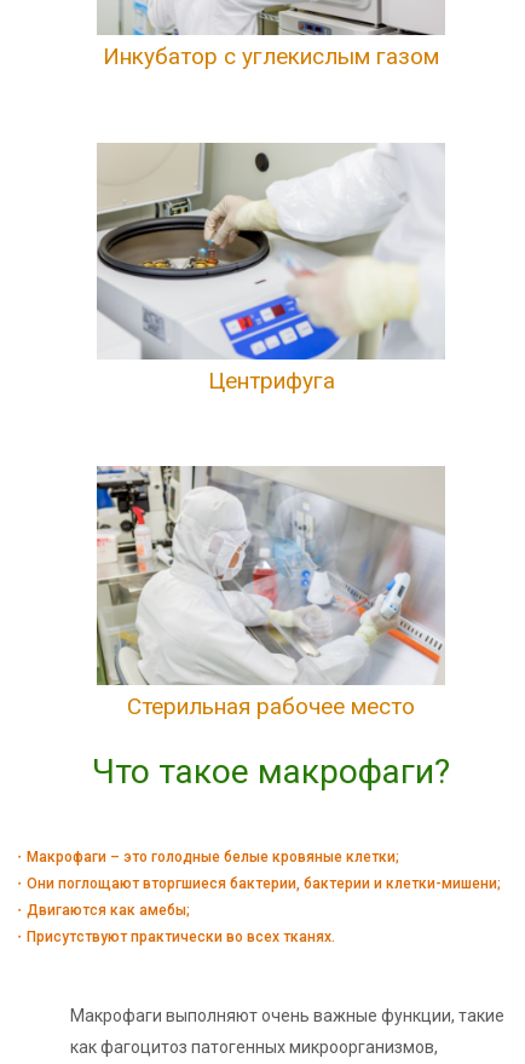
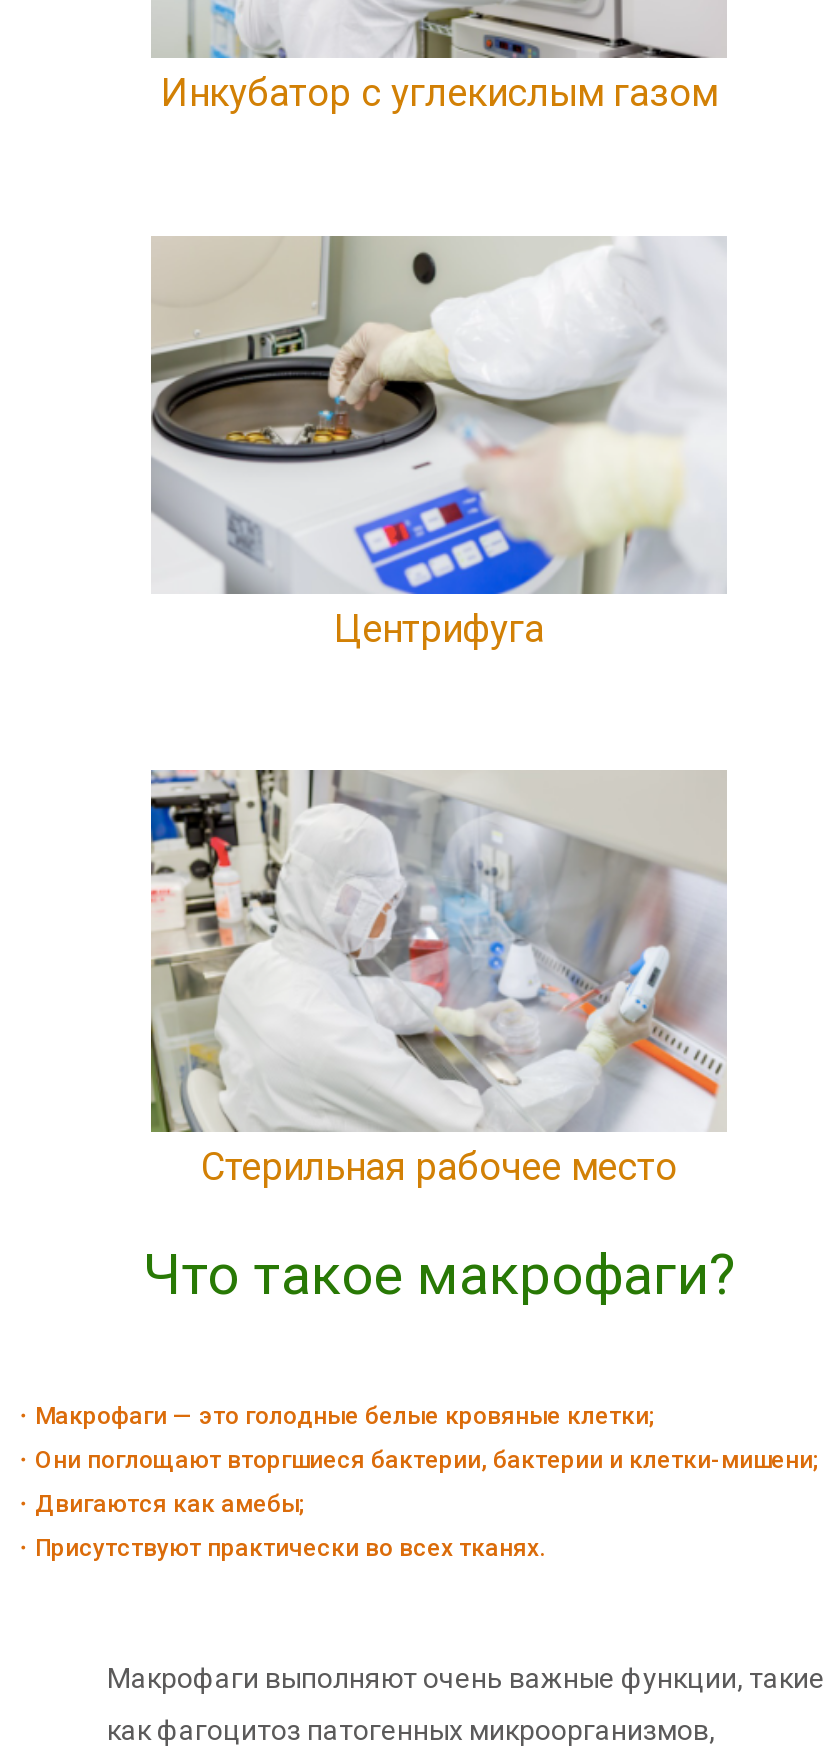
- ・Макрофаги – это голодные белые кровяные клетки;
+ ・Макрофаги — это голодные белые кровяные клетки;
